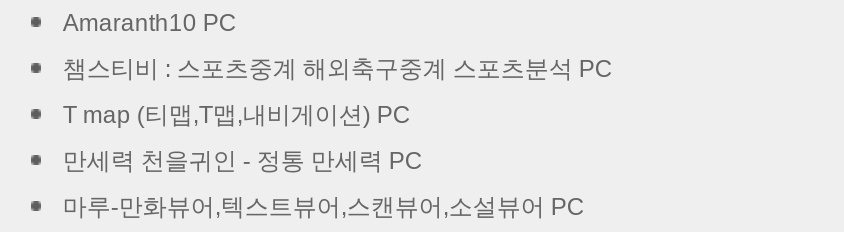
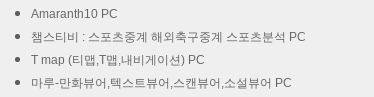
- 만세력 천을귀인 - 정통 만세력 PC
